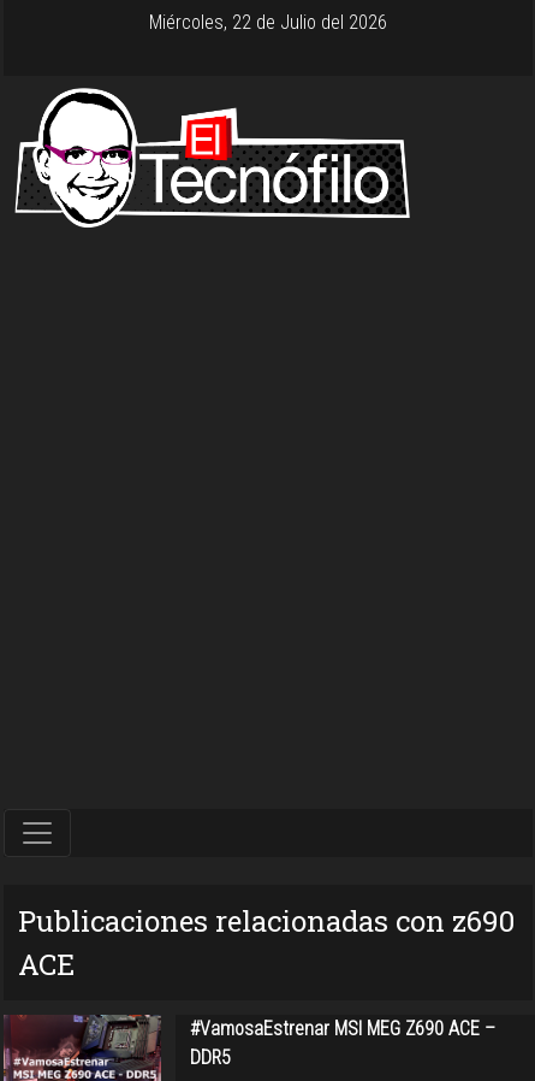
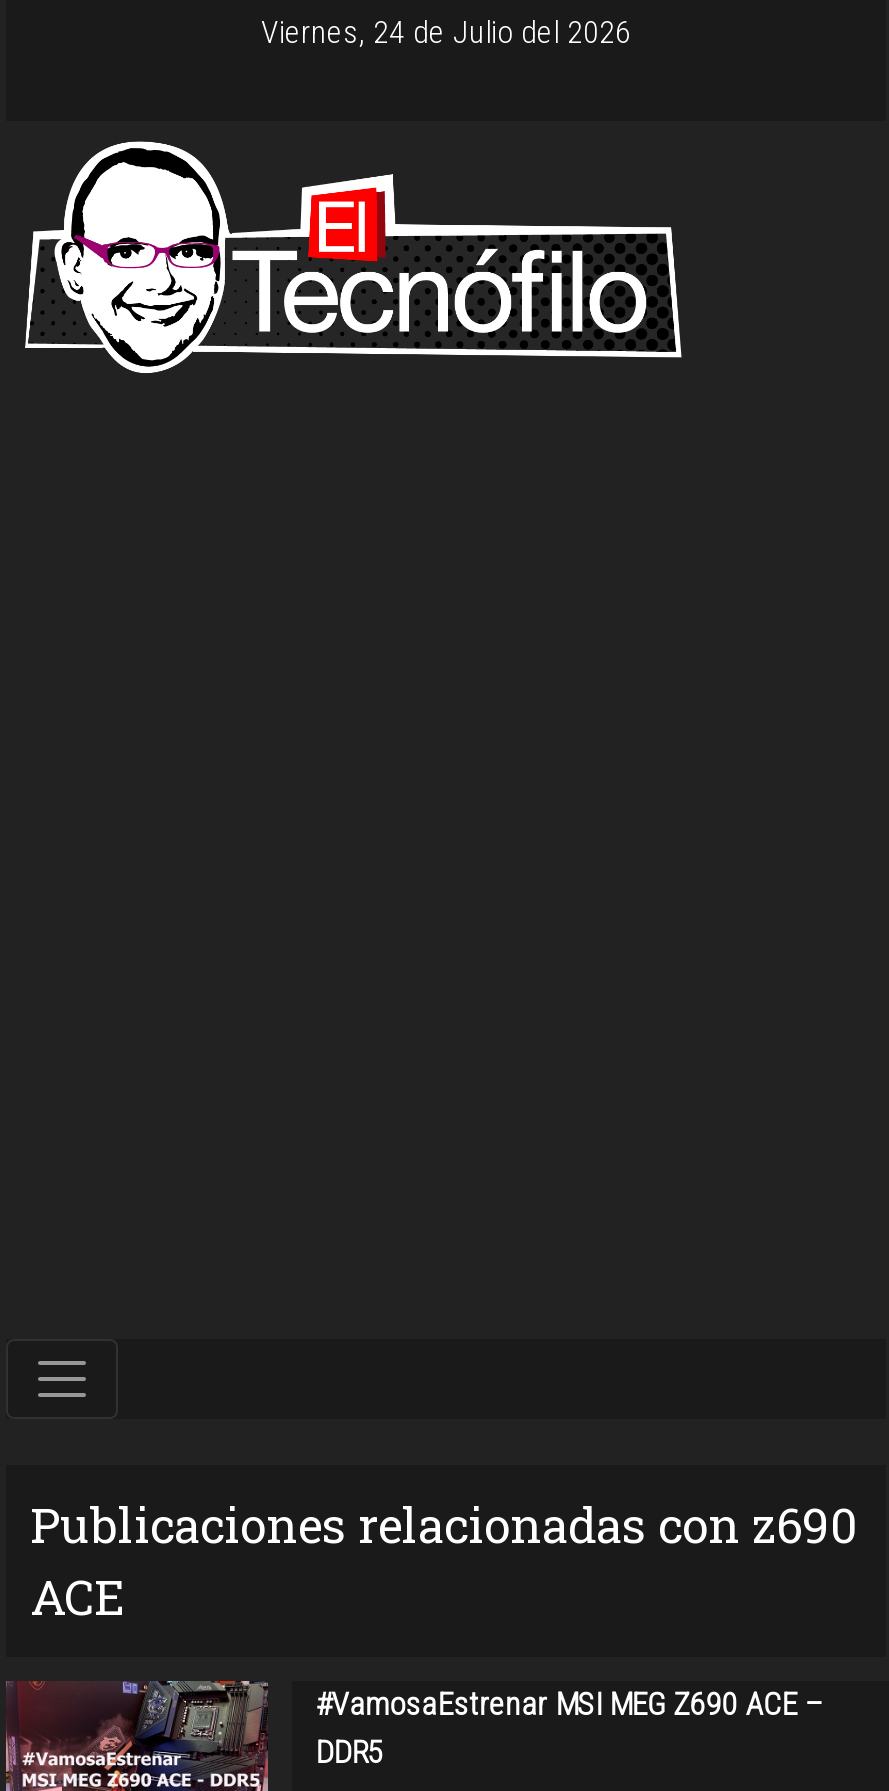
- Miércoles, 22 de Julio del 2026
+ Viernes, 24 de Julio del 2026
